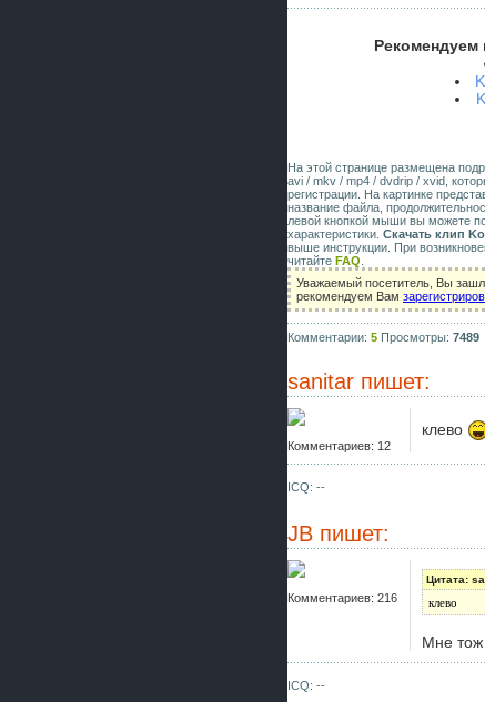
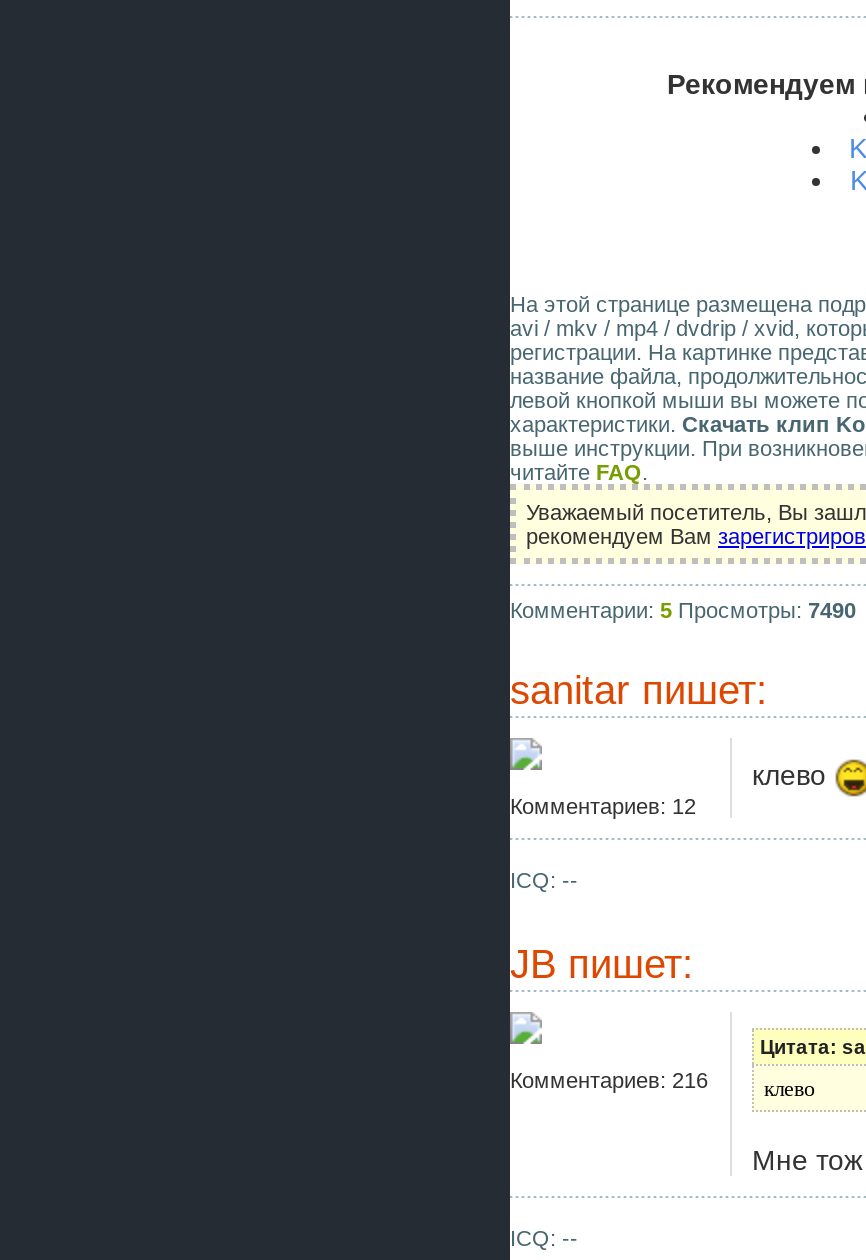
- Комментарии: 5 Просмотры: 7489
+ Комментарии: 5 Просмотры: 7490
